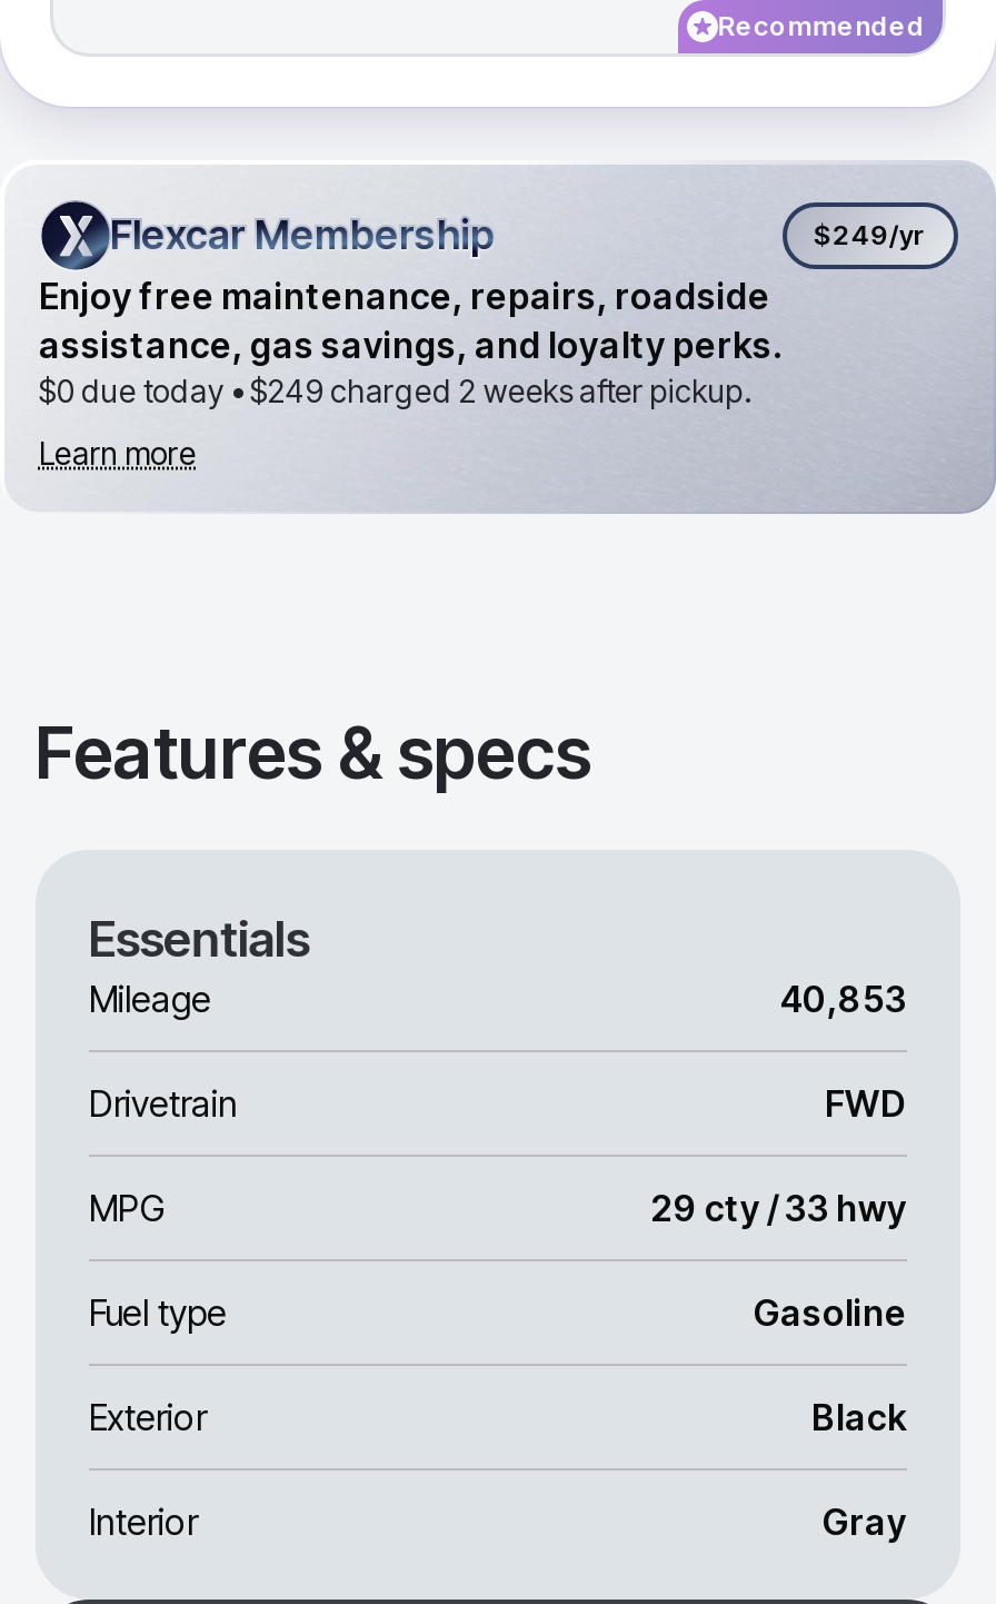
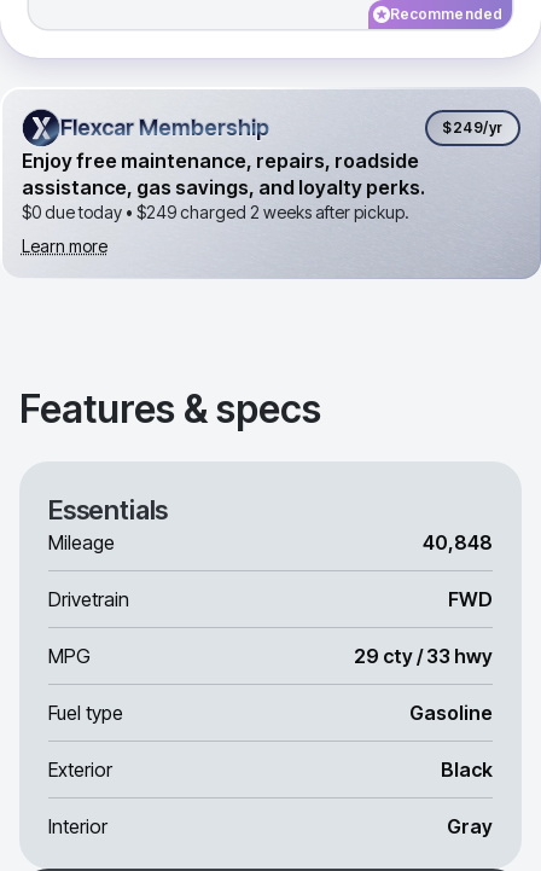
- 40,853
+ 40,848
